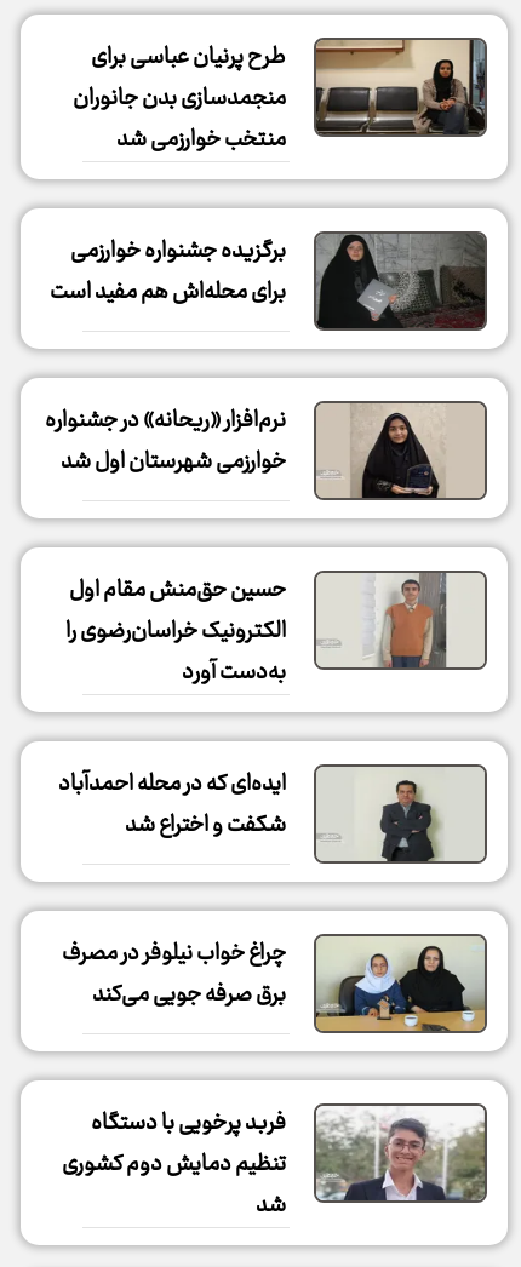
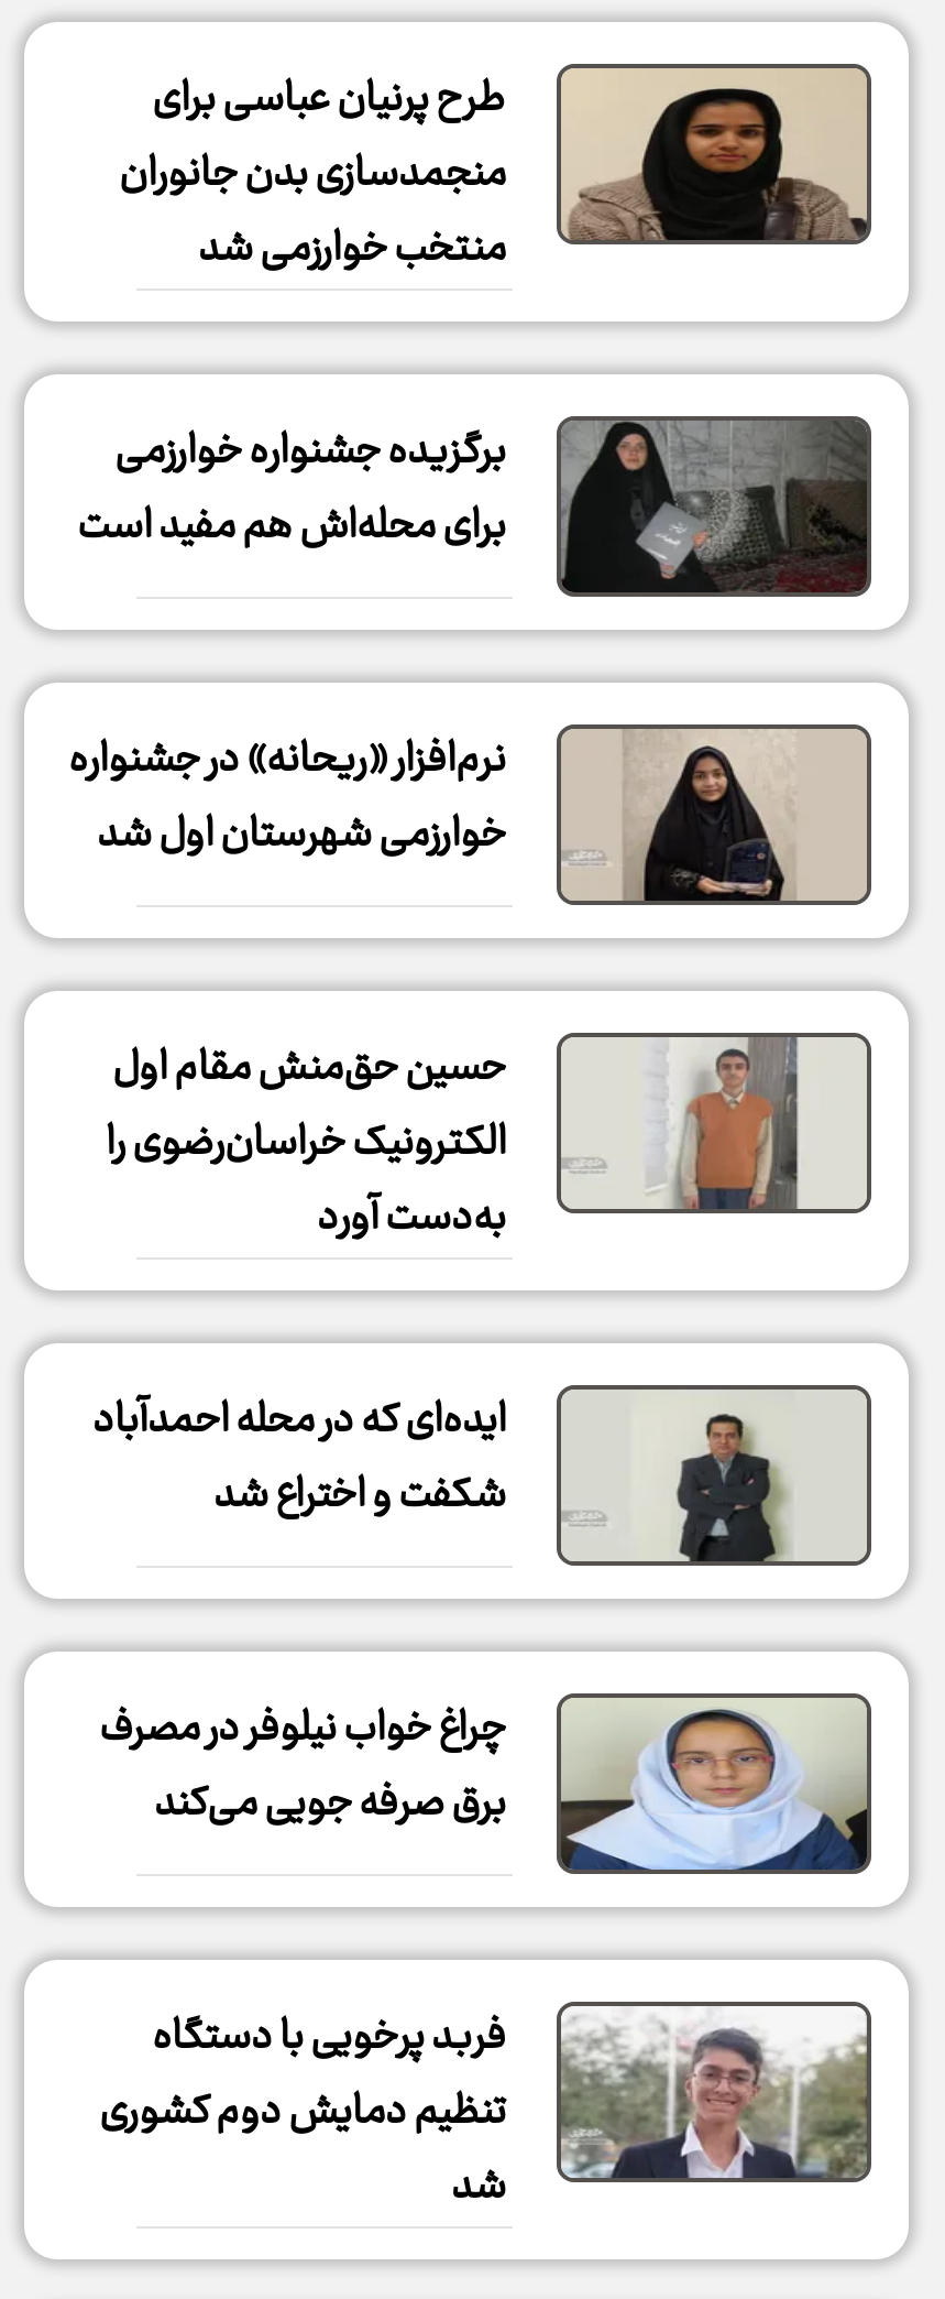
- [image]
+ [image]

- [image]
+ [image]
